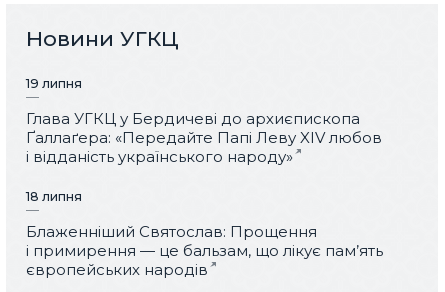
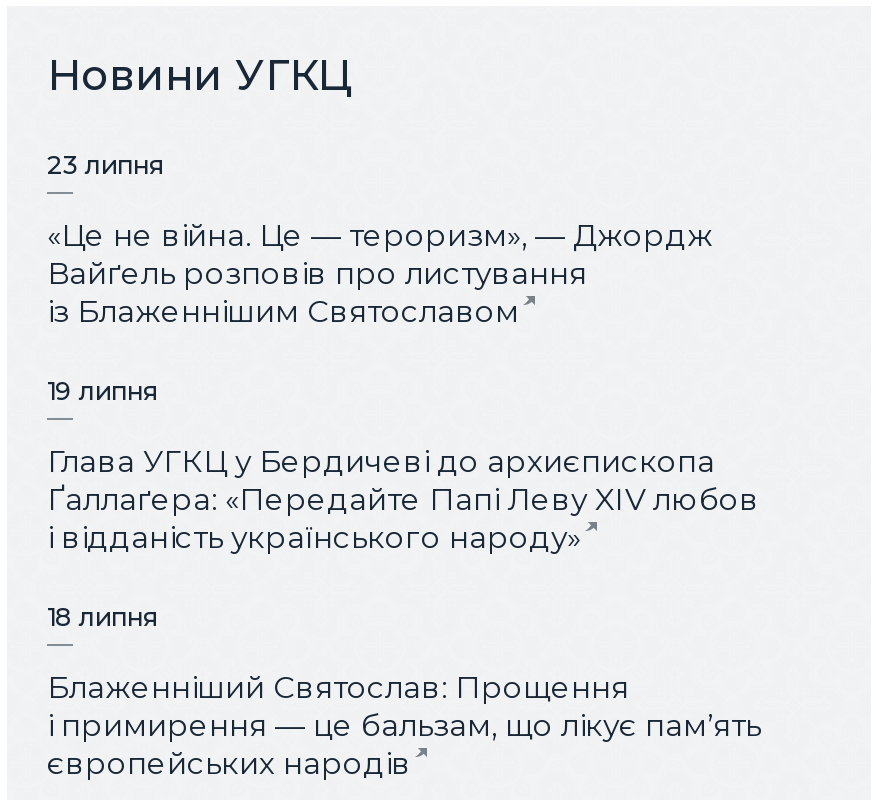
+ 23 липня
+ «Це не війна. Це — тероризм», — Джордж
+ Вайґель розповів про листування
+ із Блаженнішим Святославом
